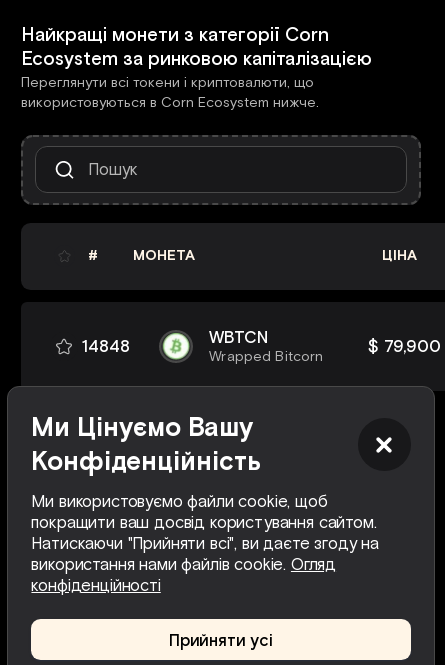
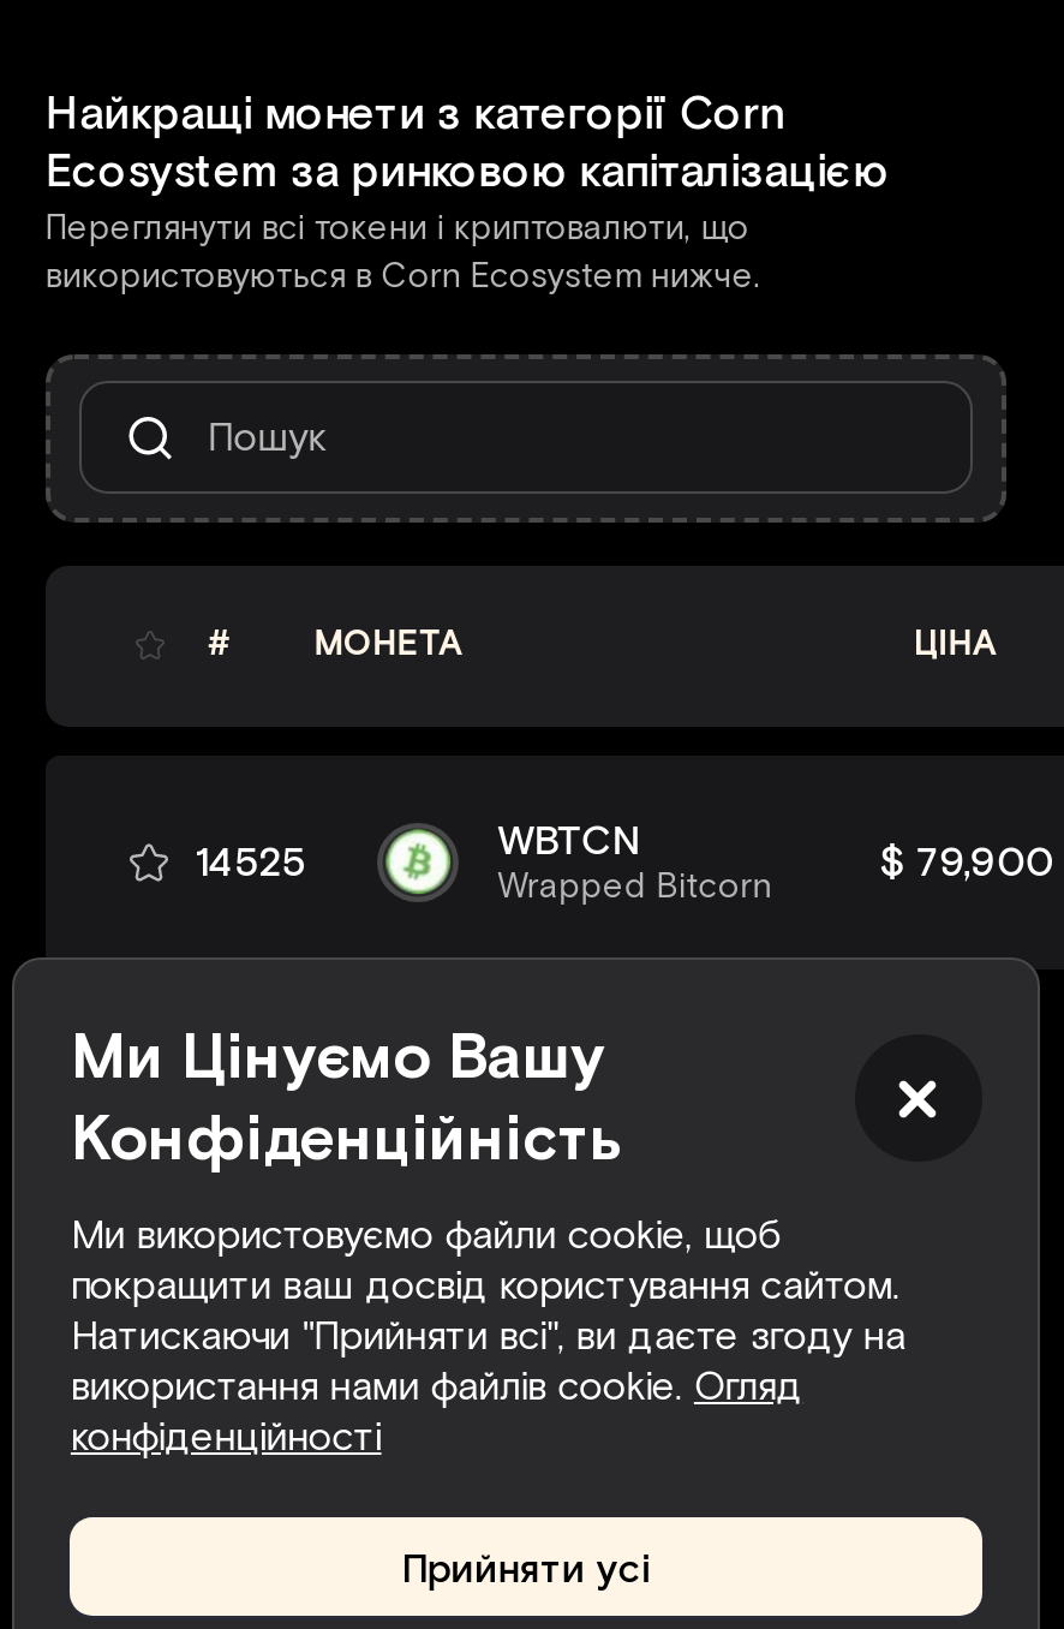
- 14848
+ 14525
